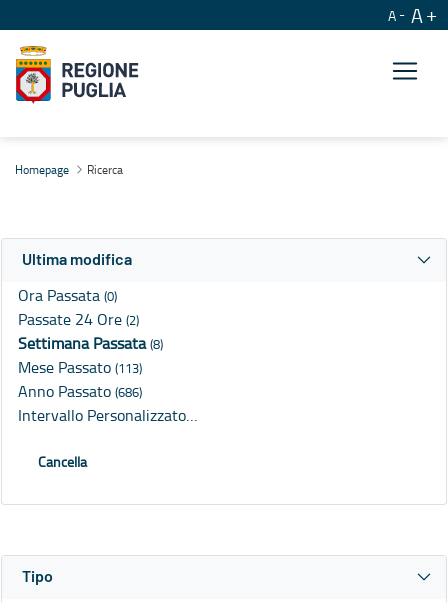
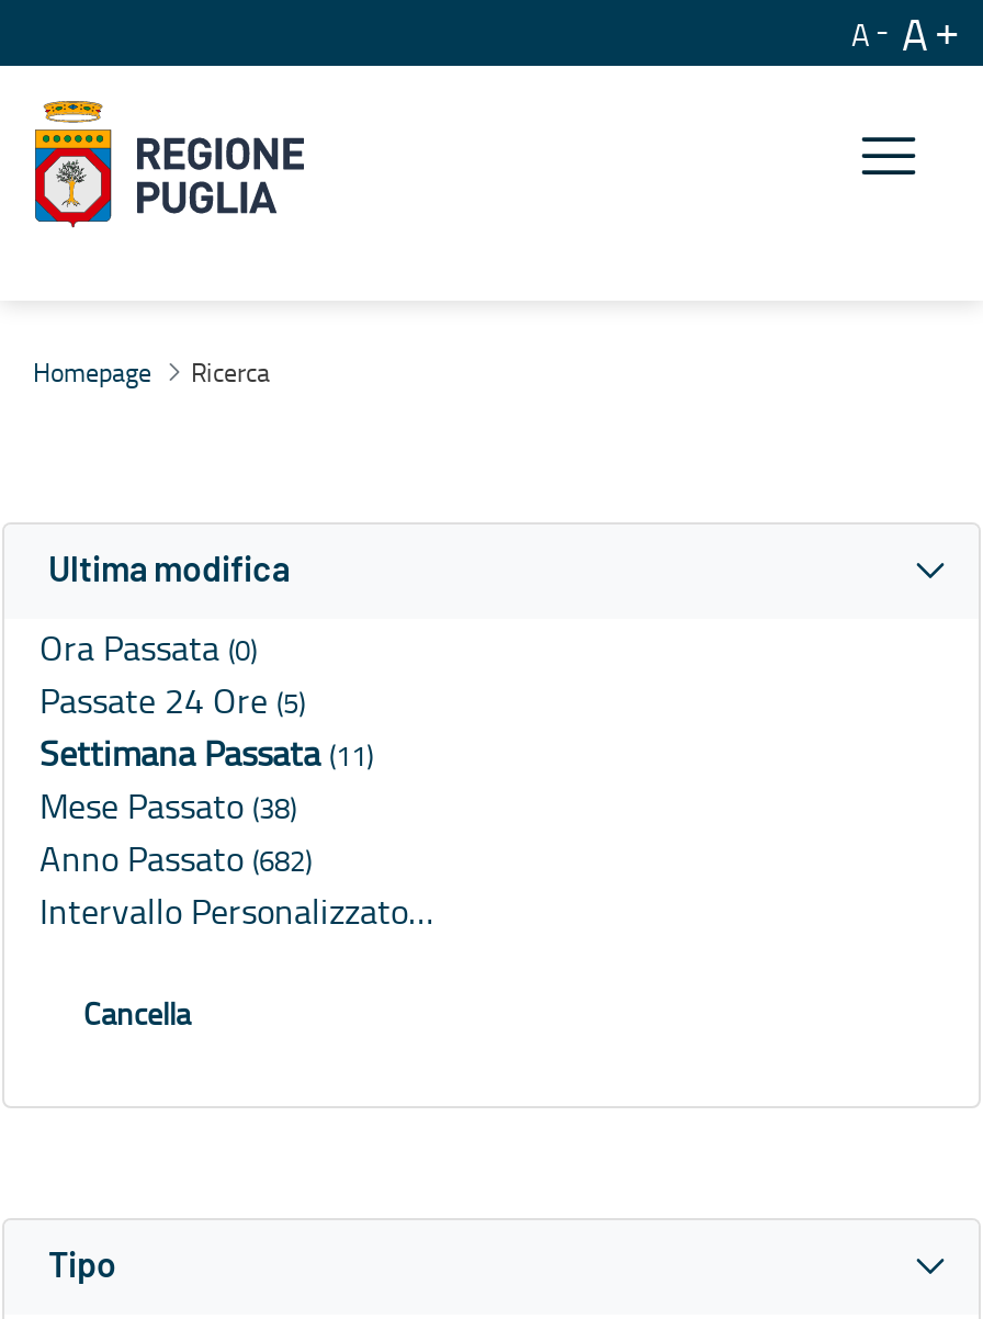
- Passate 24 Ore (2)
+ Passate 24 Ore (5)

- Settimana Passata (8)
+ Settimana Passata (11)

- Mese Passato (113)
+ Mese Passato (38)

- Anno Passato (686)
+ Anno Passato (682)
